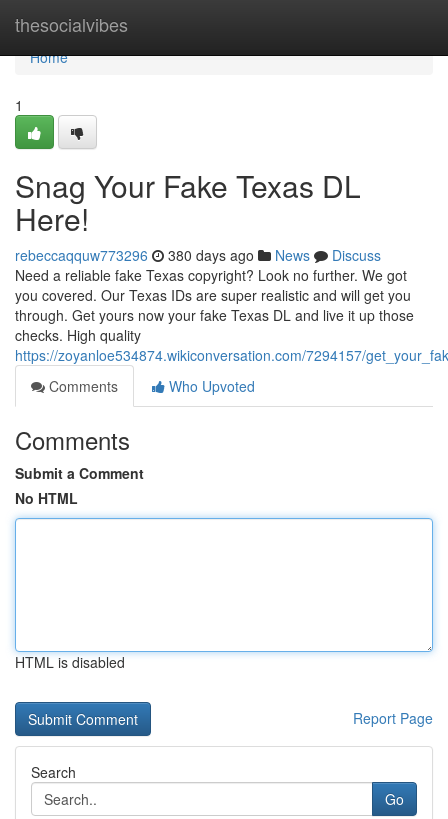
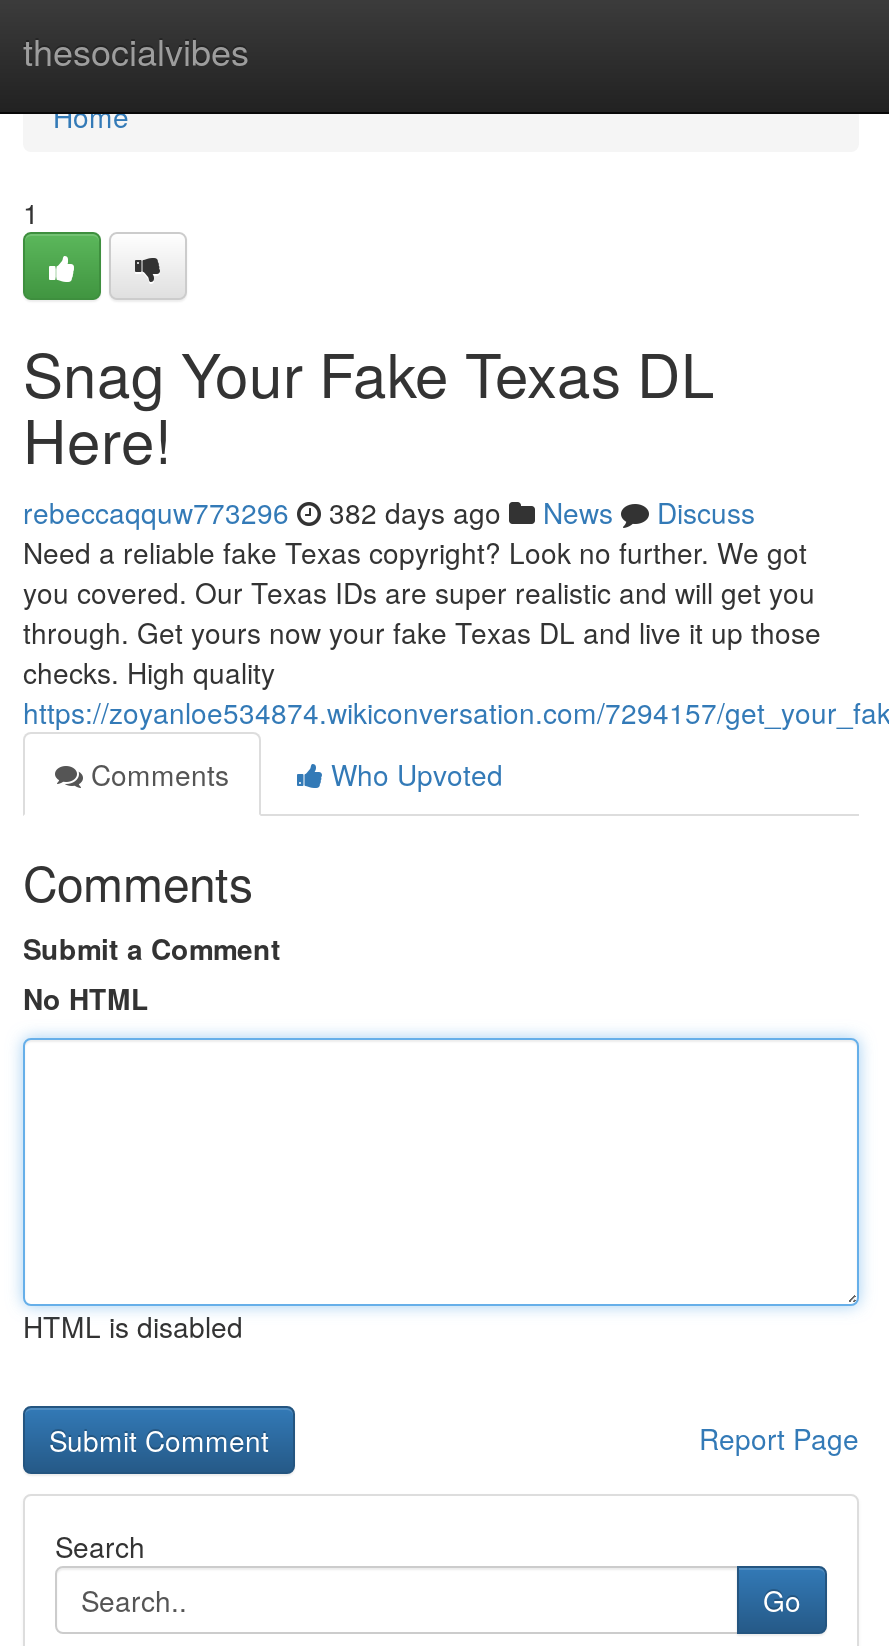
- rebeccaqquw773296 380 days ago News Discuss
+ rebeccaqquw773296 382 days ago News Discuss
